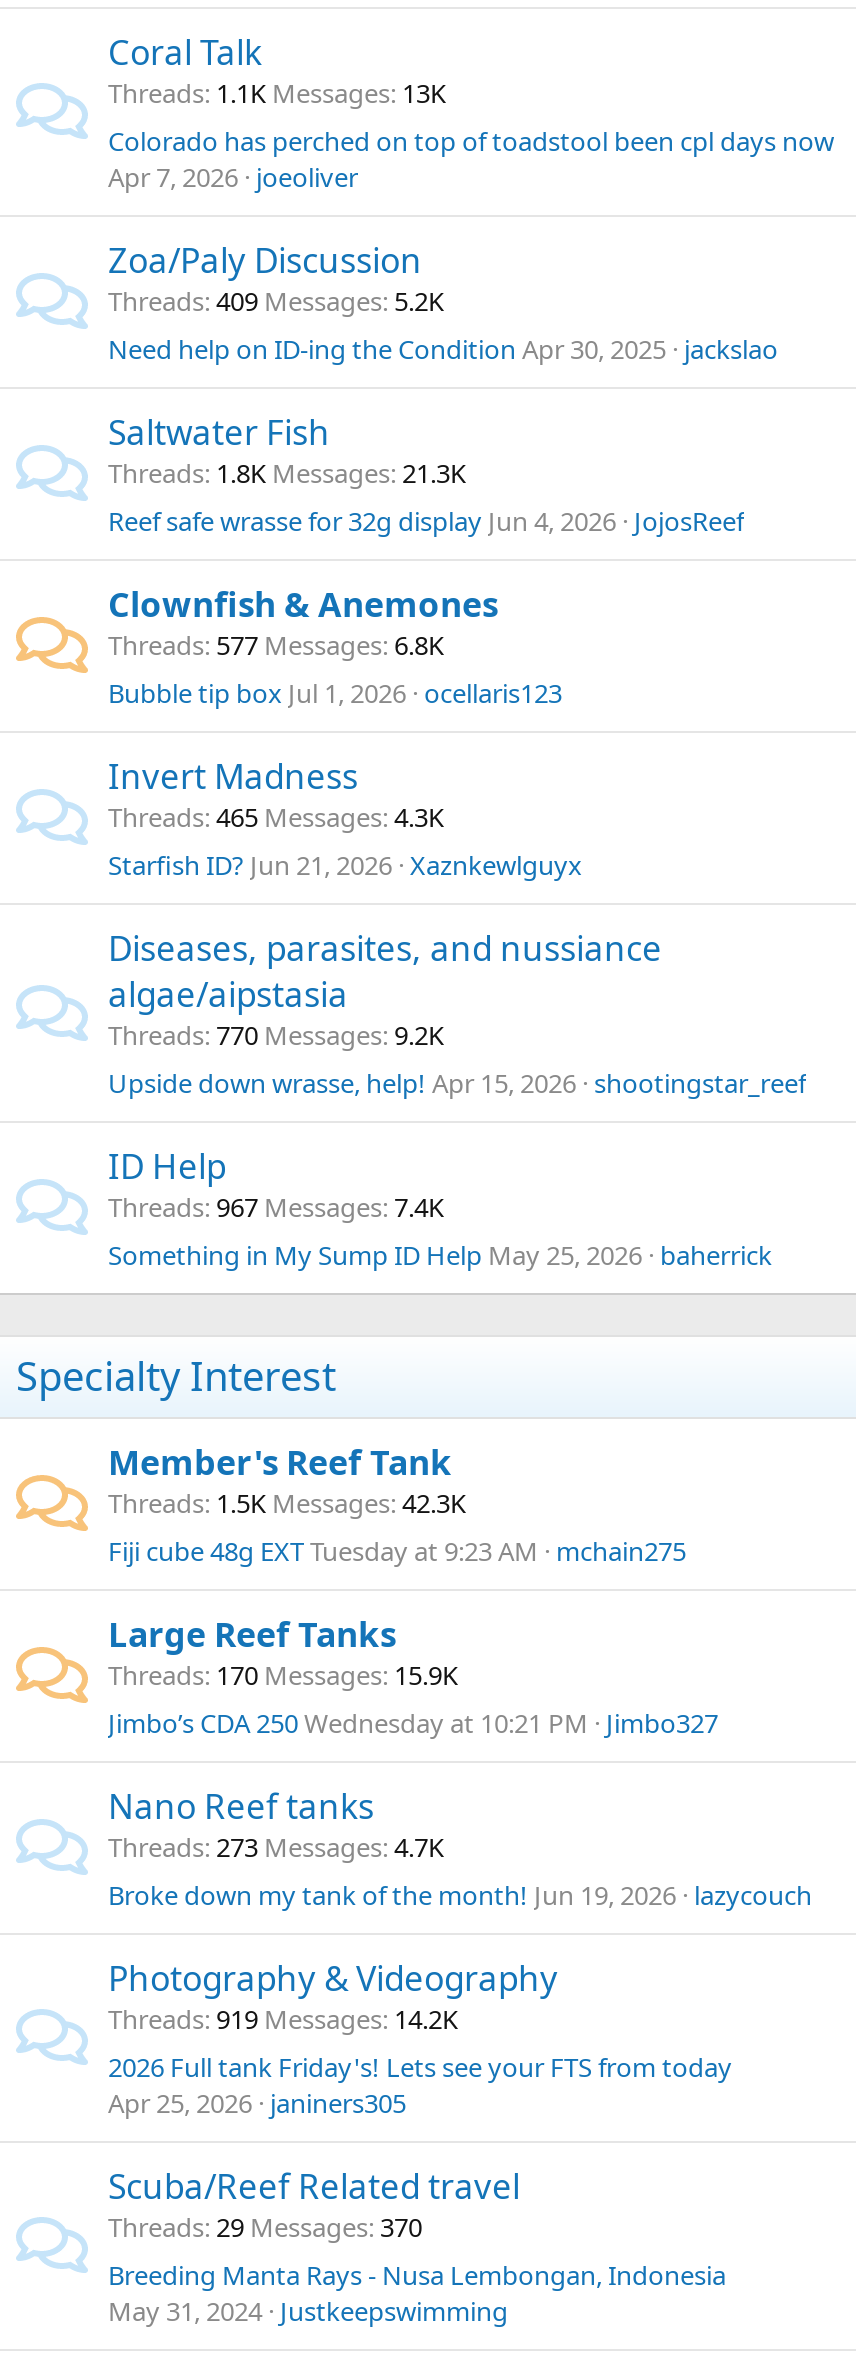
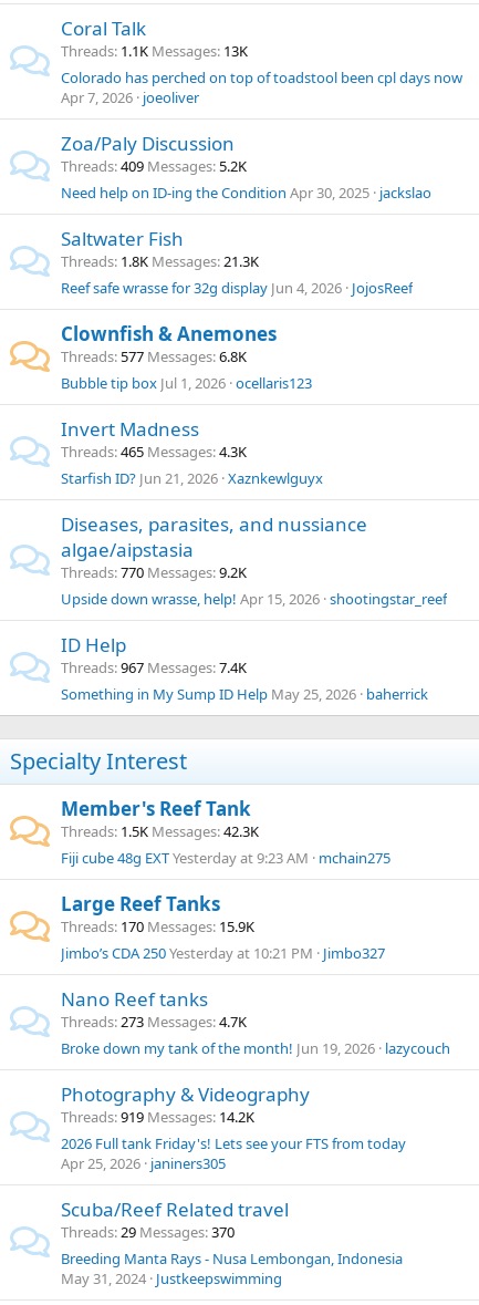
- Fiji cube 48g EXT Tuesday at 9:23 AM mchain275
+ Fiji cube 48g EXT Yesterday at 9:23 AM mchain275

- Jimbo’s CDA 250 Wednesday at 10:21 PM Jimbo327
+ Jimbo’s CDA 250 Yesterday at 10:21 PM Jimbo327
